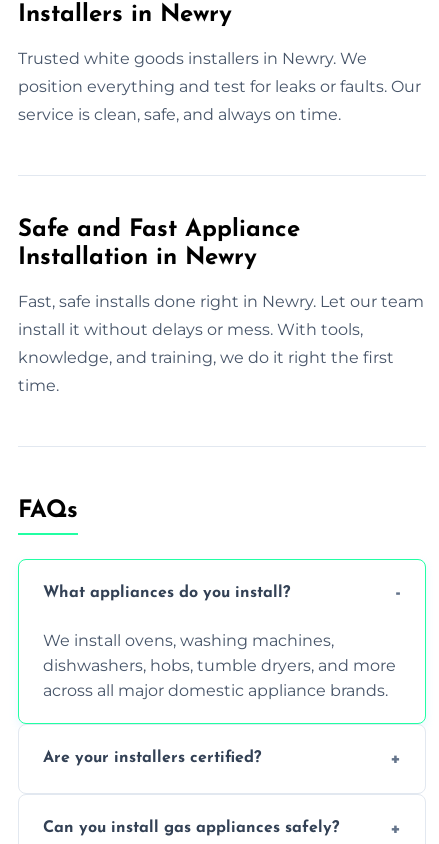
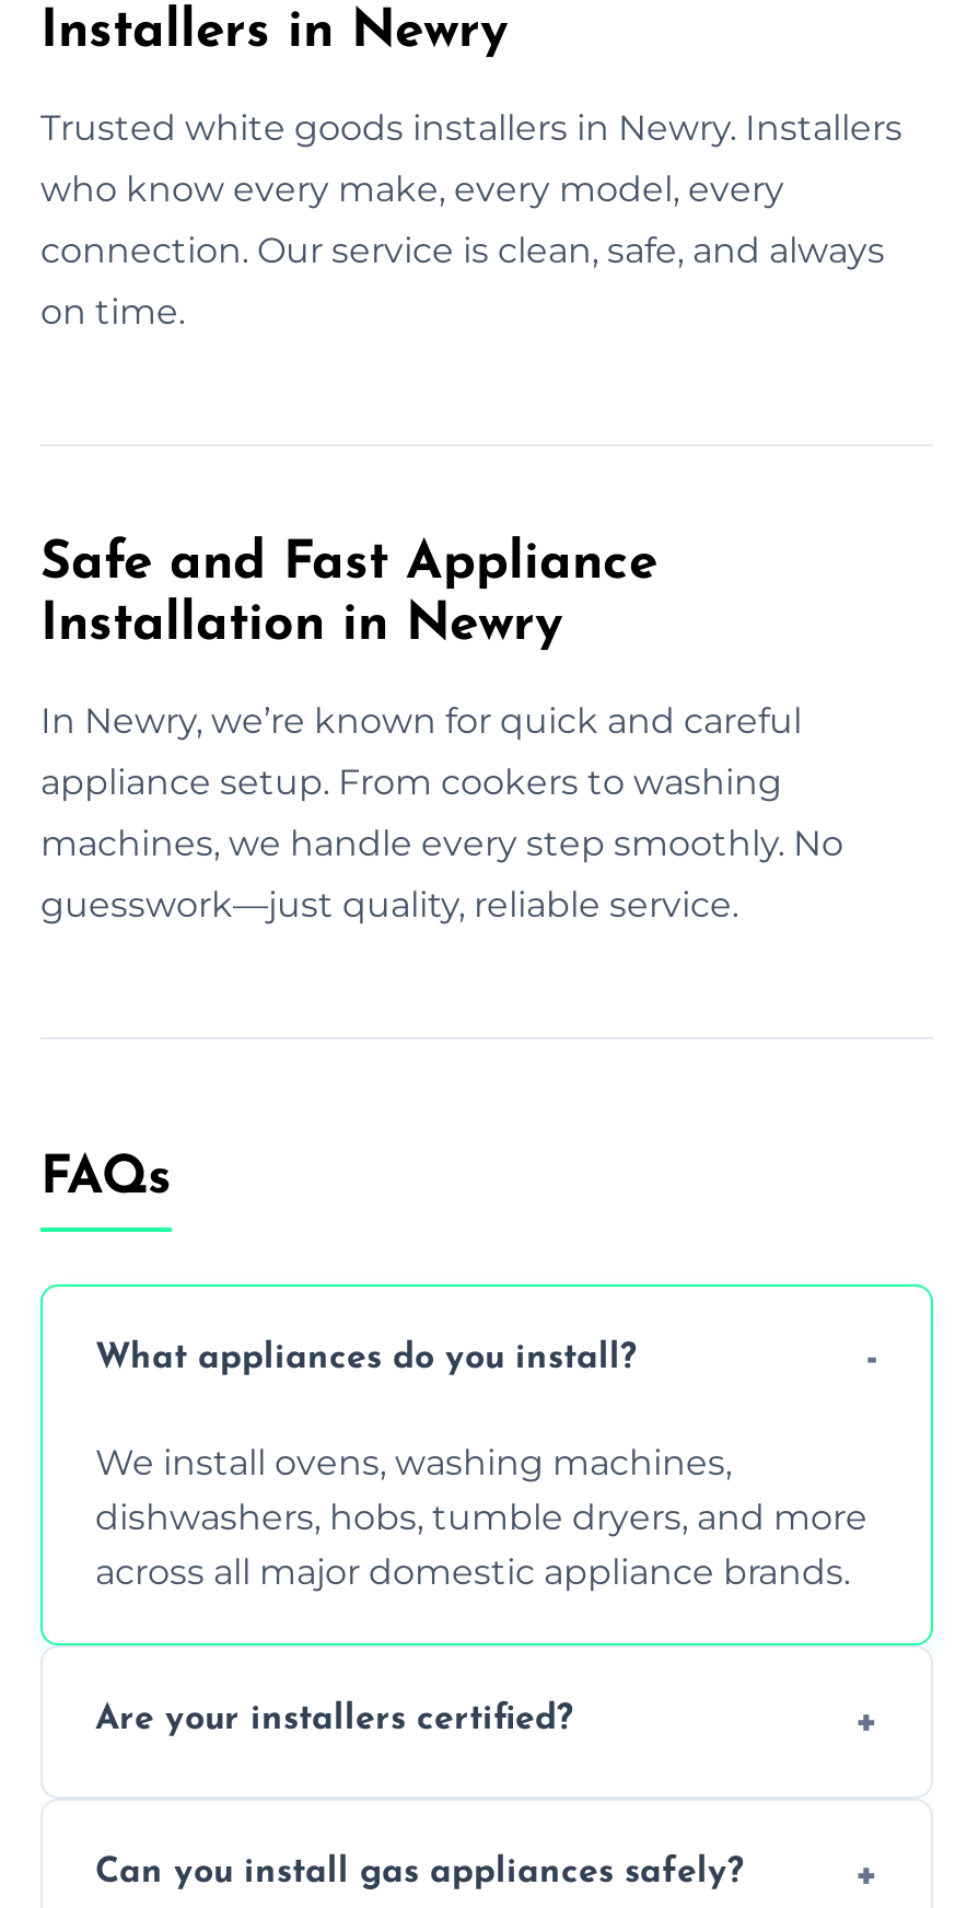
- Trusted white goods installers in Newry. We
- position everything and test for leaks or faults. Our
- service is clean, safe, and always on time.
+ Trusted white goods installers in Newry. Installers
+ who know every make, every model, every
+ connection. Our service is clean, safe, and always
+ on time.

- Fast, safe installs done right in Newry. Let our team
+ In Newry, we’re known for quick and careful

- install it without delays or mess. With tools,
+ appliance setup. From cookers to washing

- knowledge, and training, we do it right the first
+ machines, we handle every step smoothly. No

- time.
+ guesswork—just quality, reliable service.
